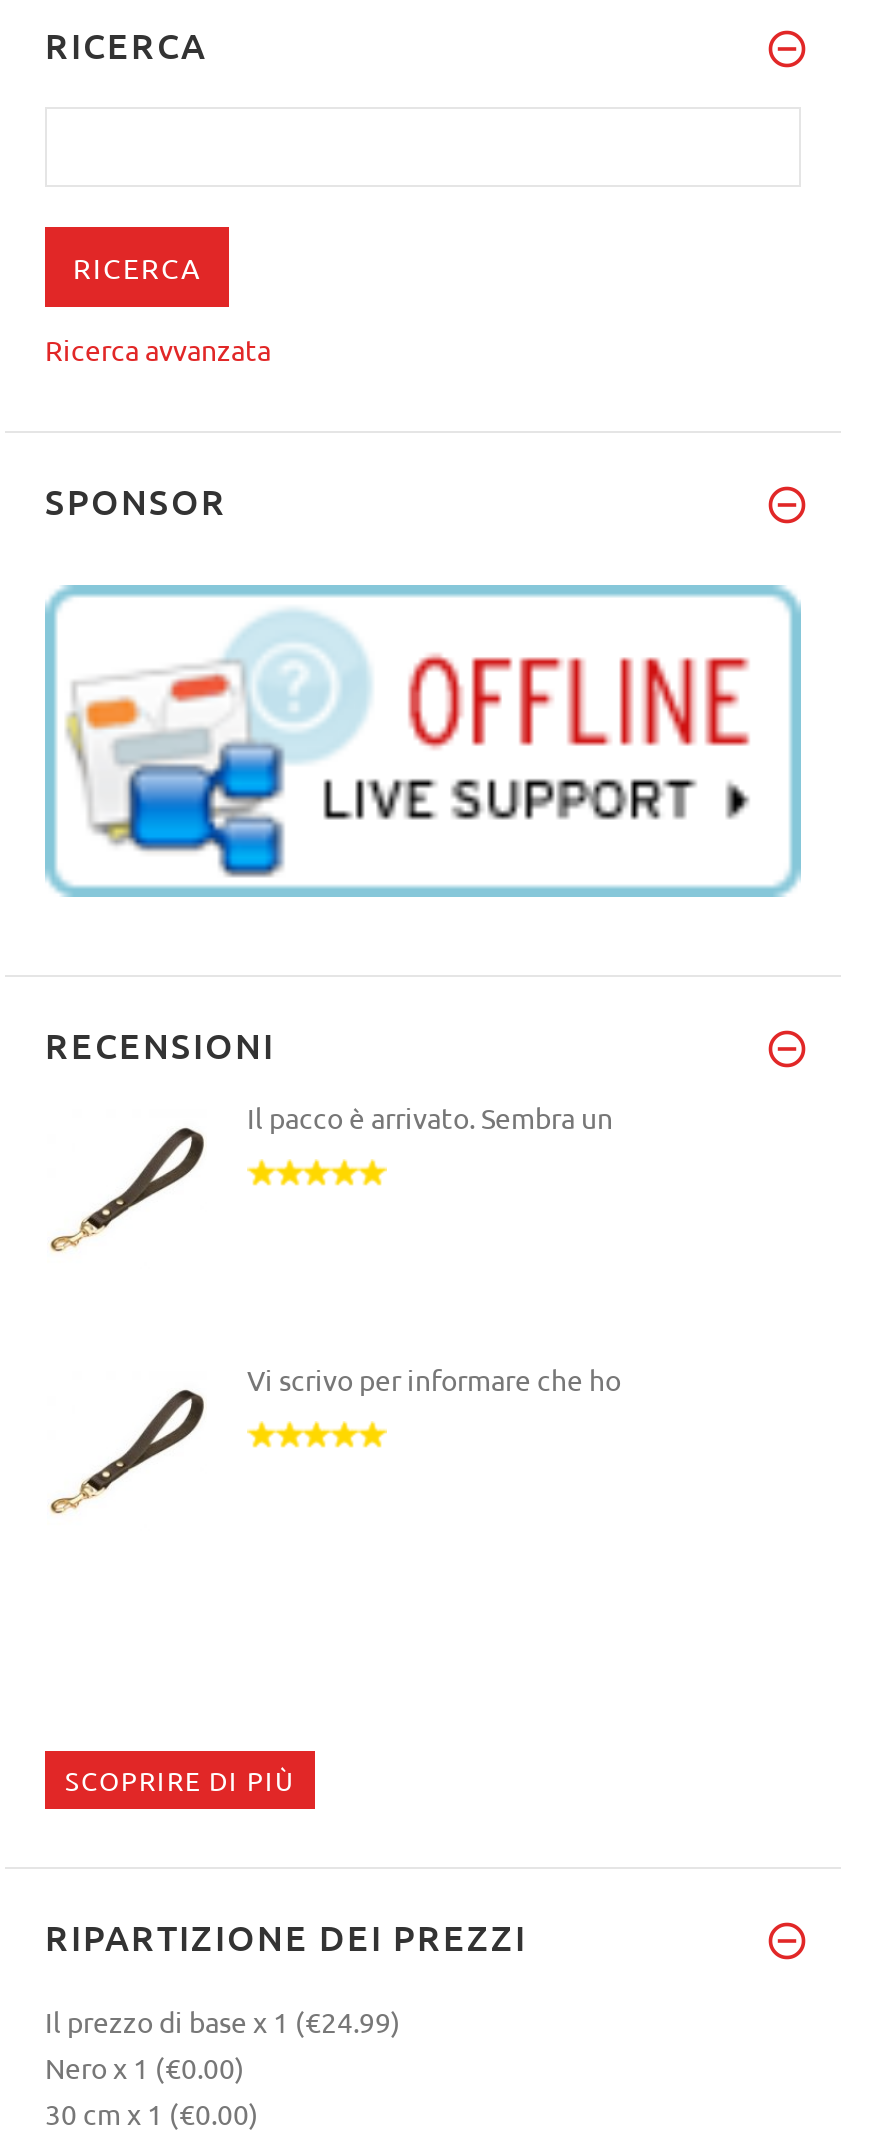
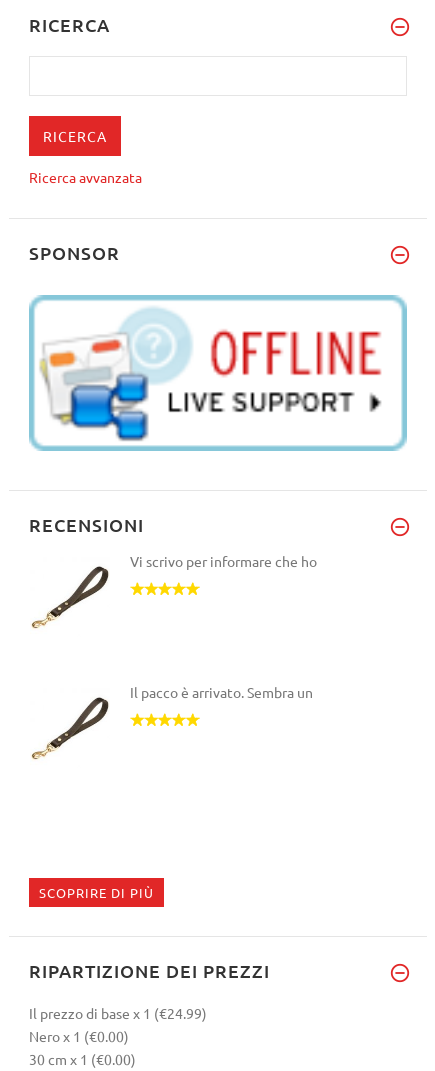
moved down: Il pacco è arrivato. Sembra un

moved up: [image] | Vi scrivo per informare che ho
